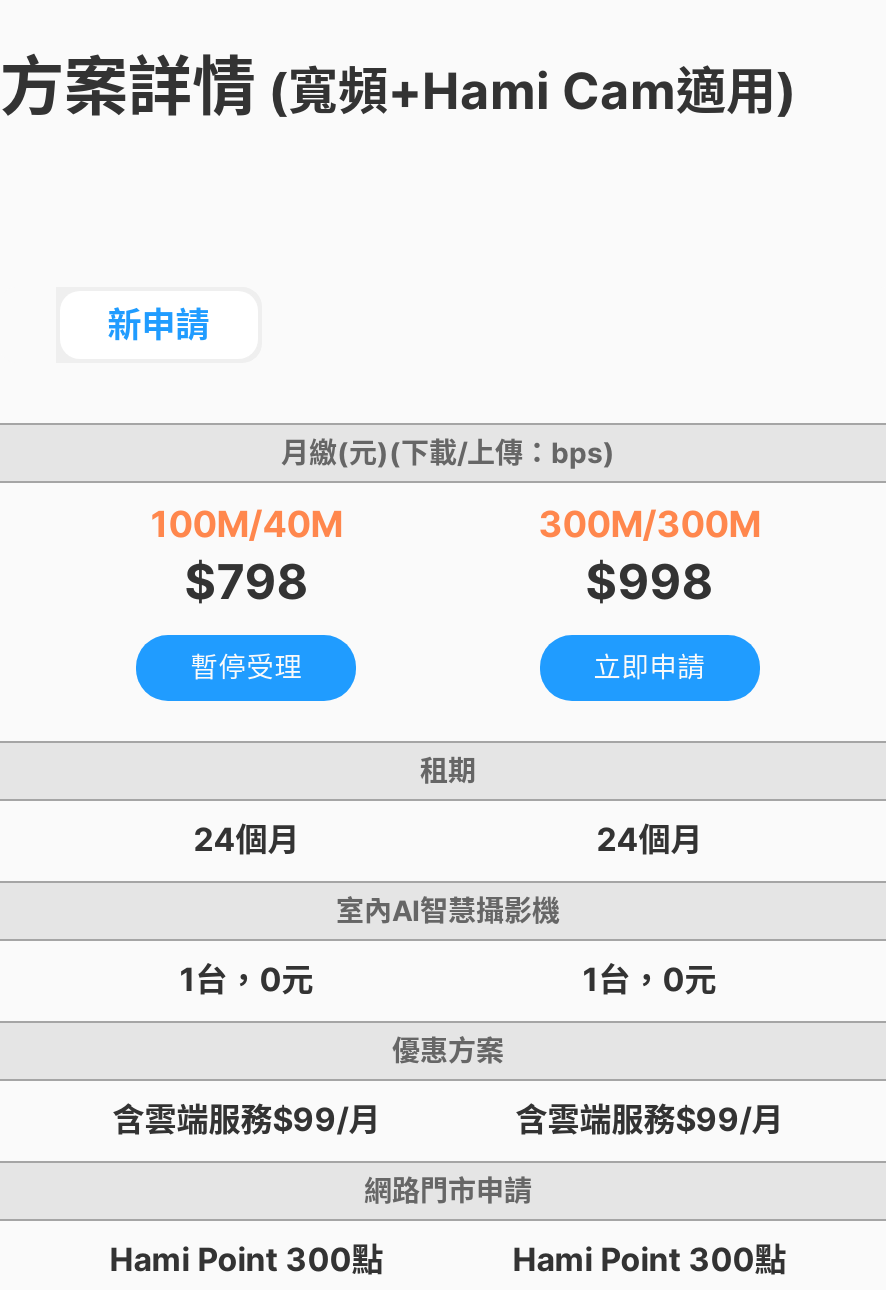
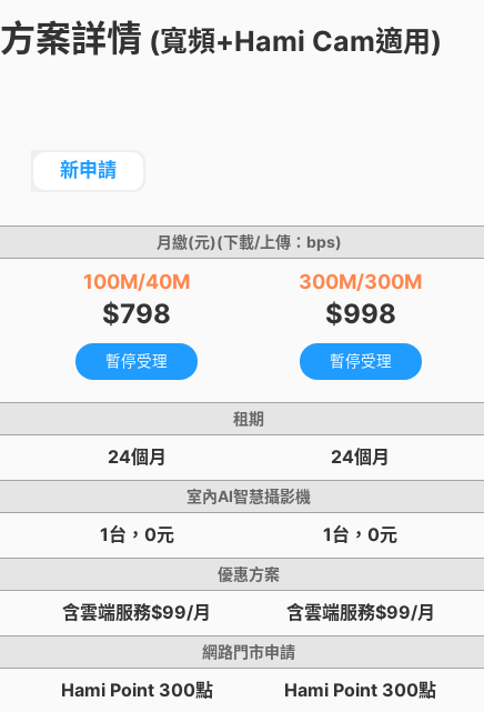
- 立即申請
+ 暫停受理
